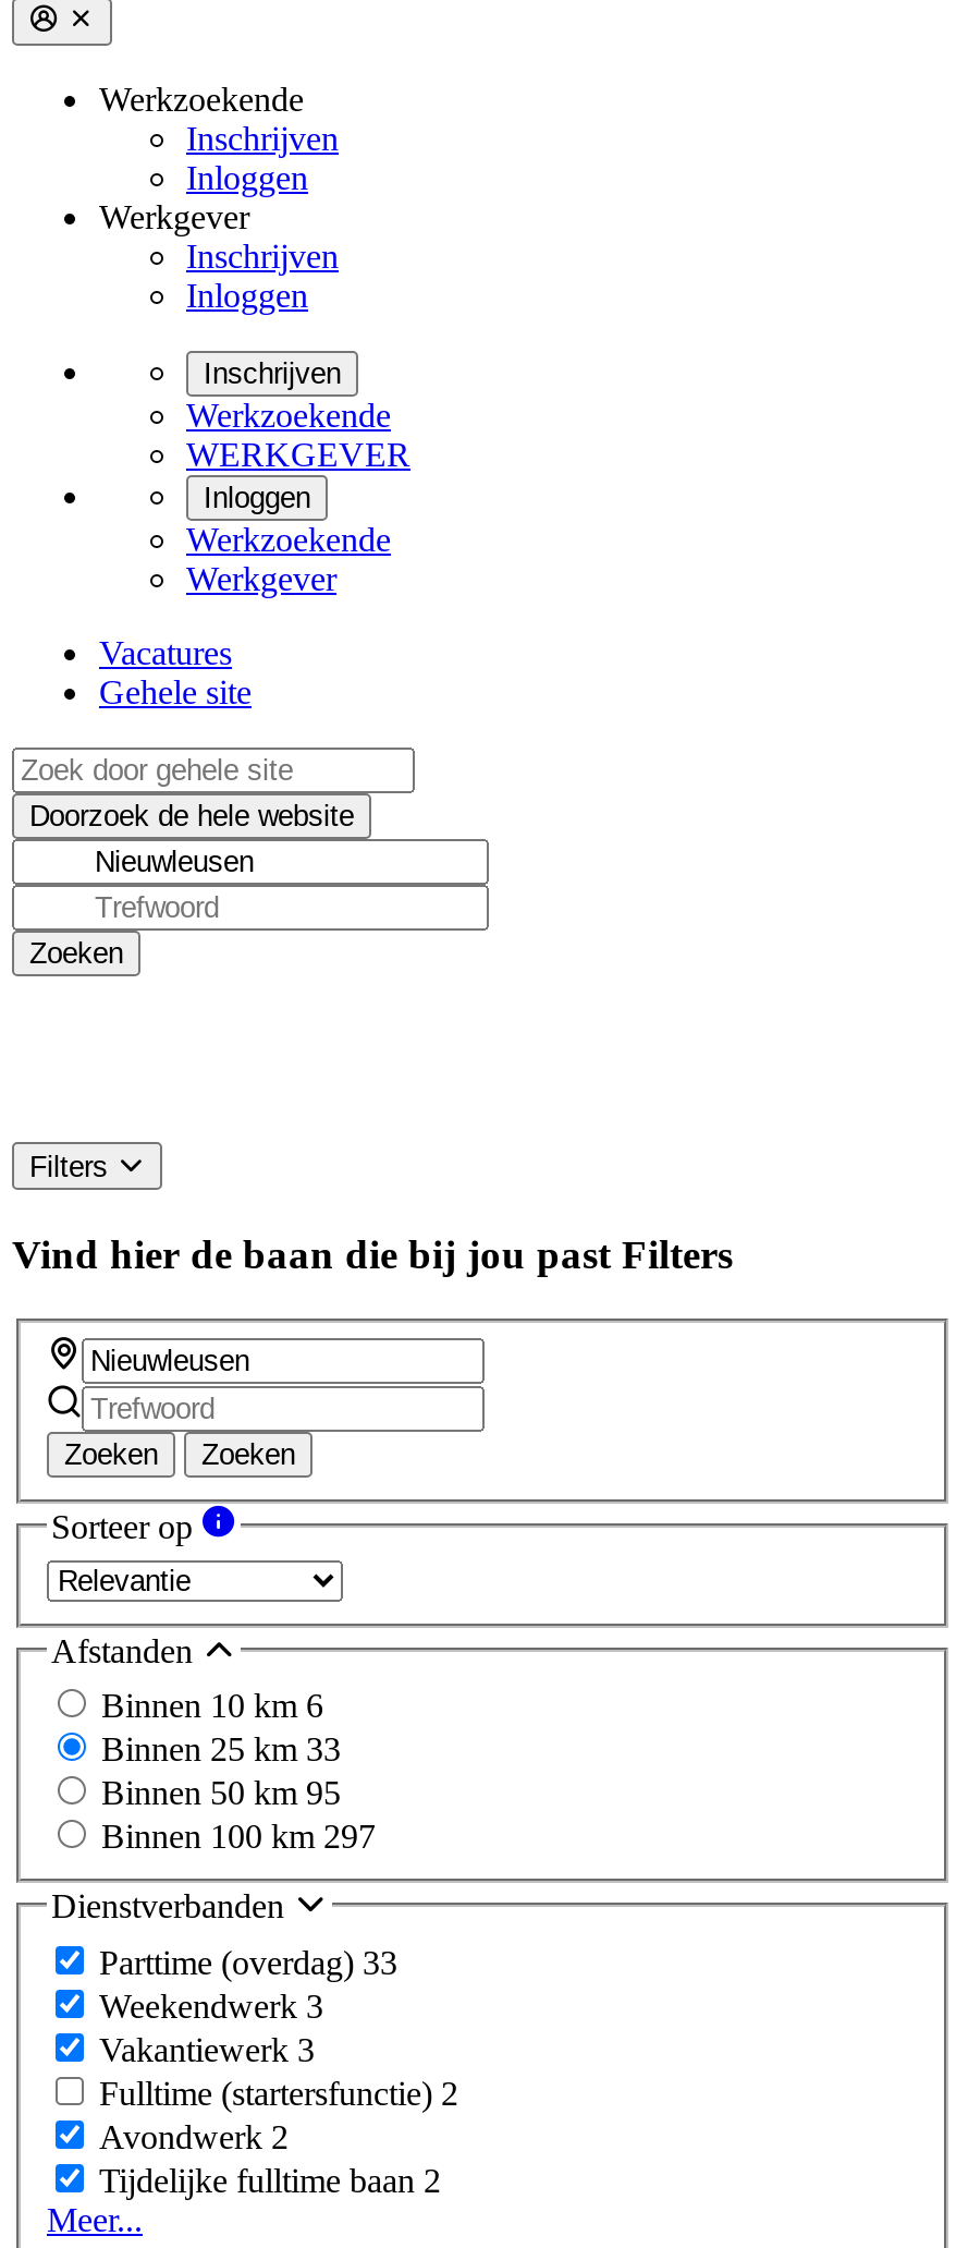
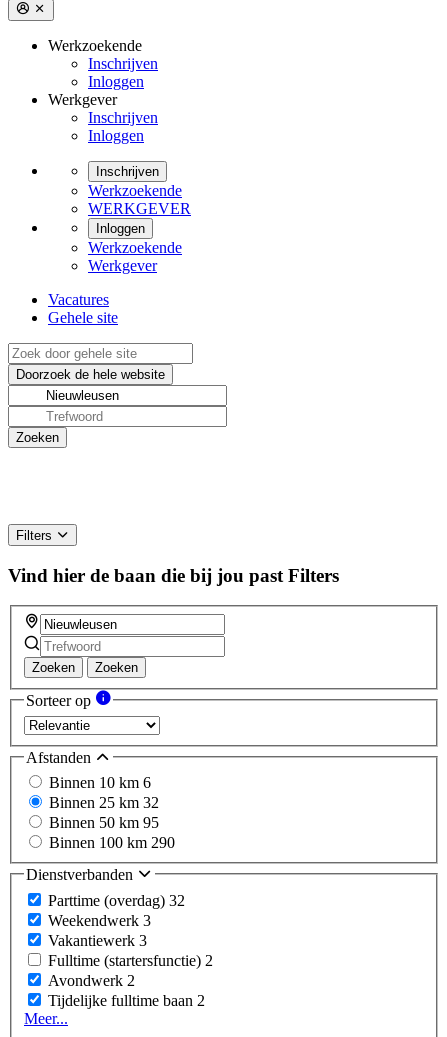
- Binnen 25 km 33
+ Binnen 25 km 32

- Binnen 100 km 297
+ Binnen 100 km 290

- Parttime (overdag) 33
+ Parttime (overdag) 32
